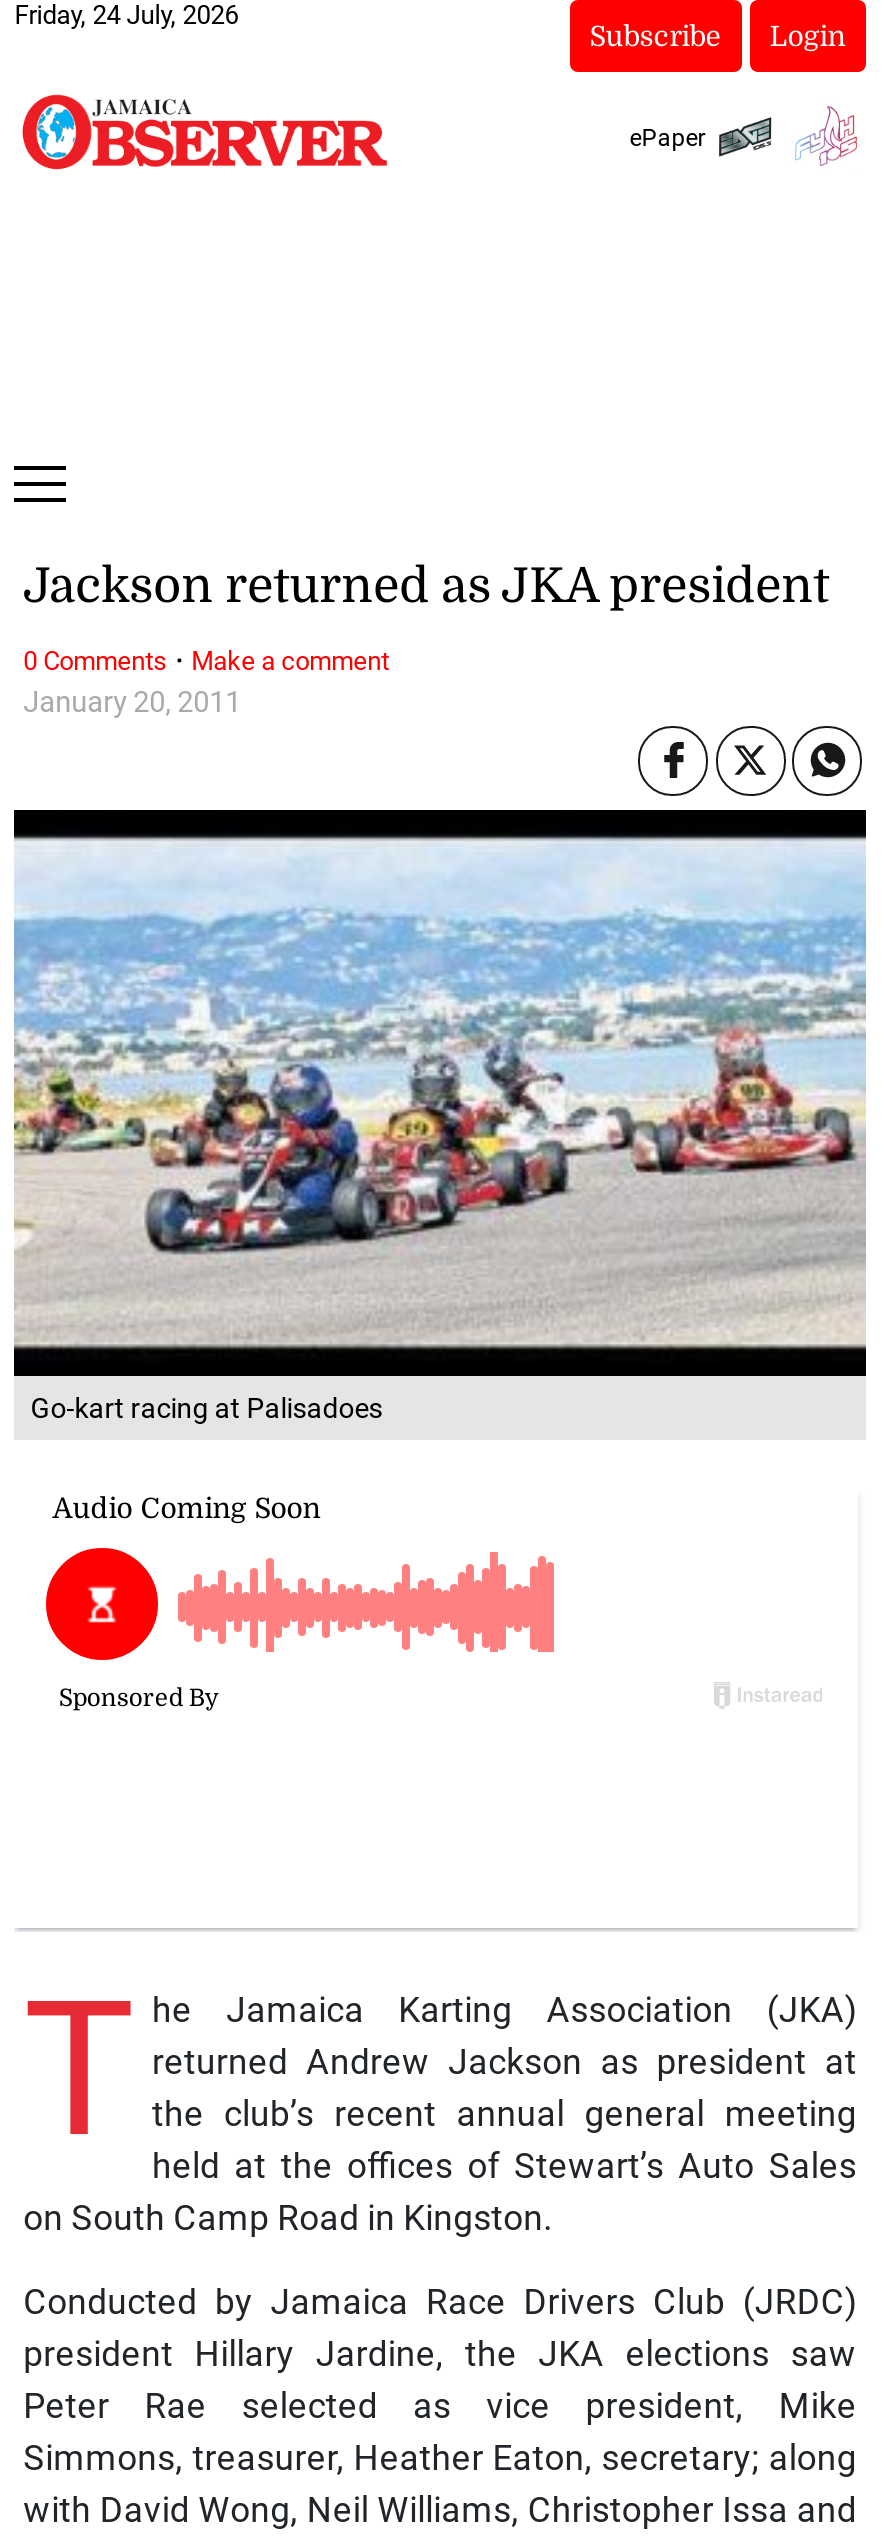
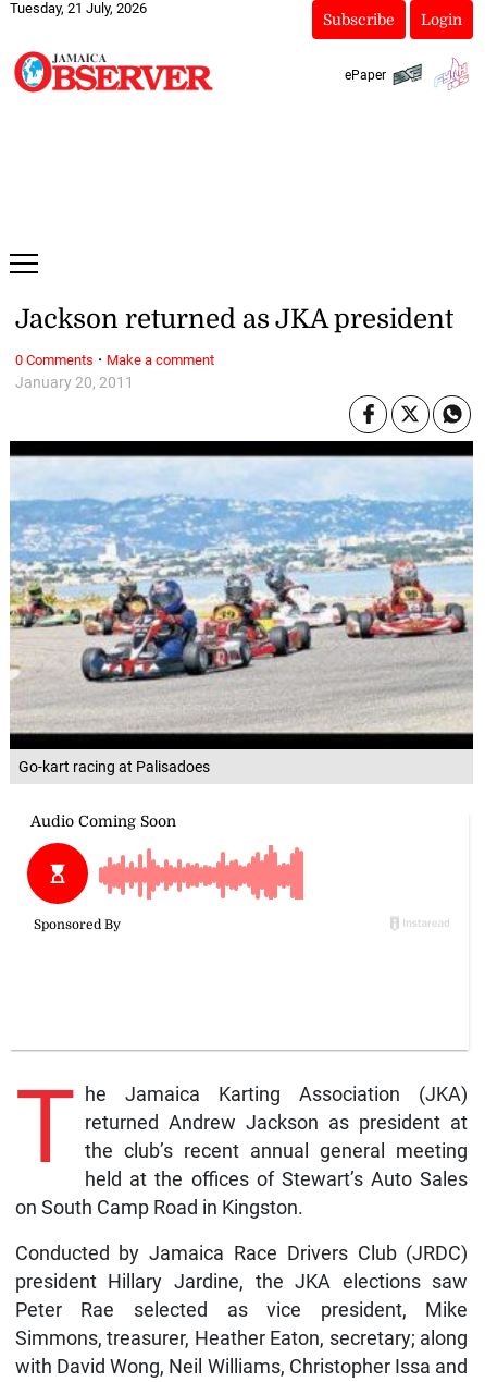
- Friday, 24 July, 2026
+ Tuesday, 21 July, 2026
